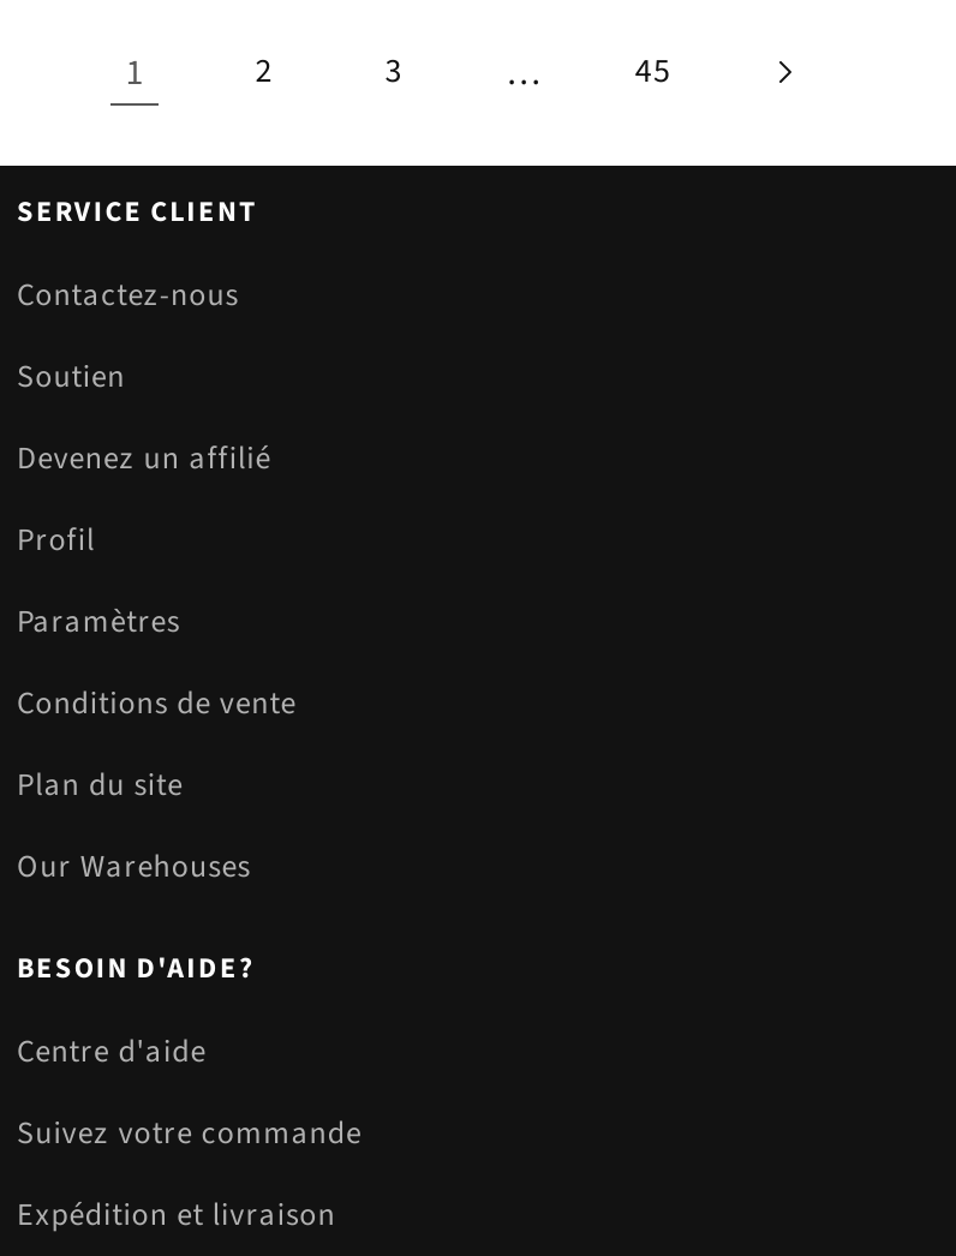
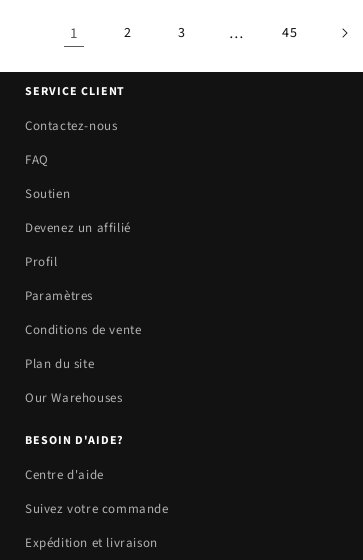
+ FAQ
